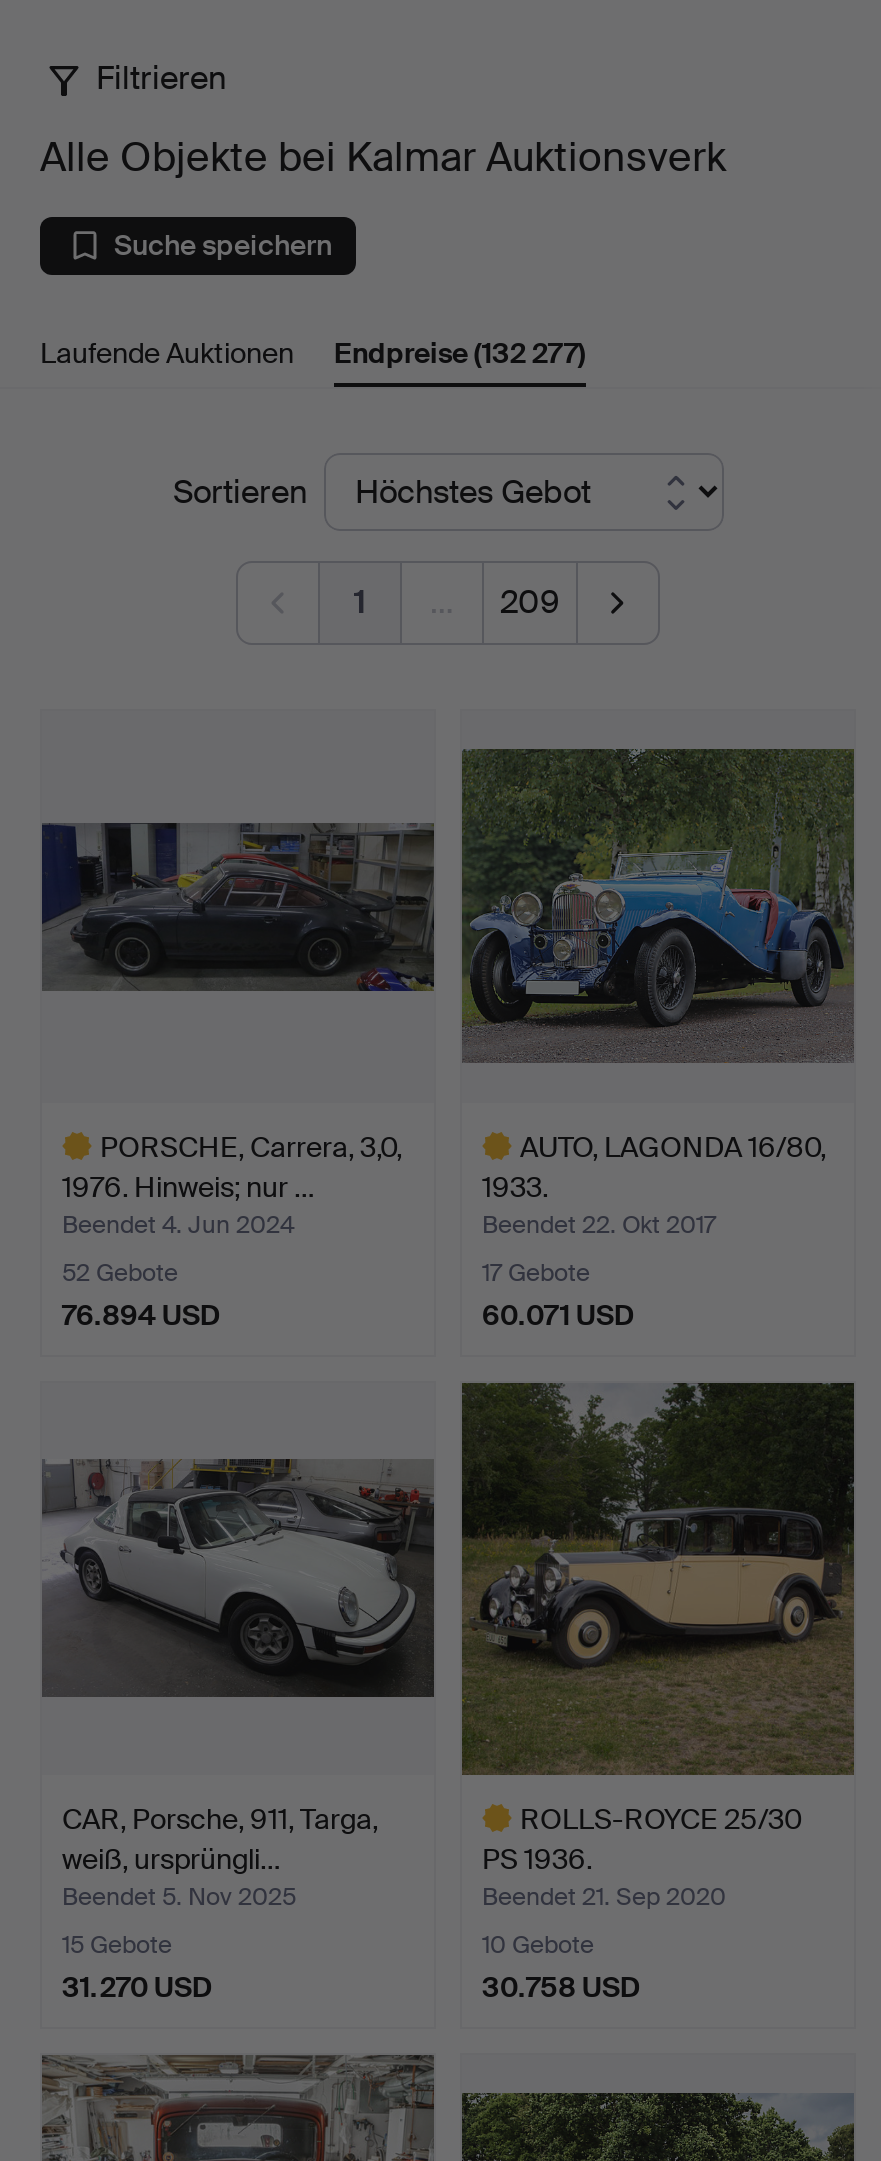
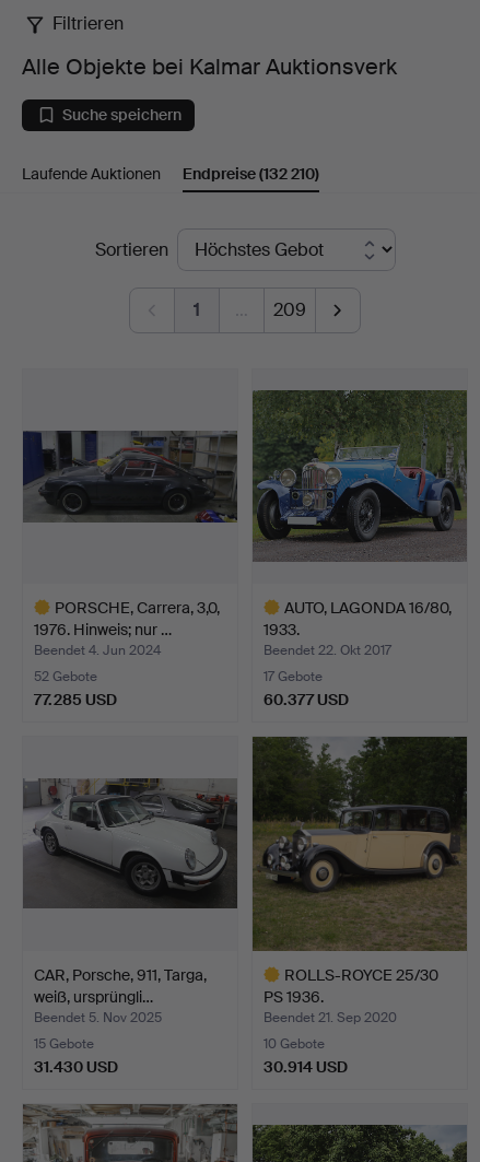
- Endpreise(132 277)
+ Endpreise(132 210)

- 76.894 USD
+ 77.285 USD

- 60.071 USD
+ 60.377 USD

- 31.270 USD
+ 31.430 USD

- 30.758 USD
+ 30.914 USD
